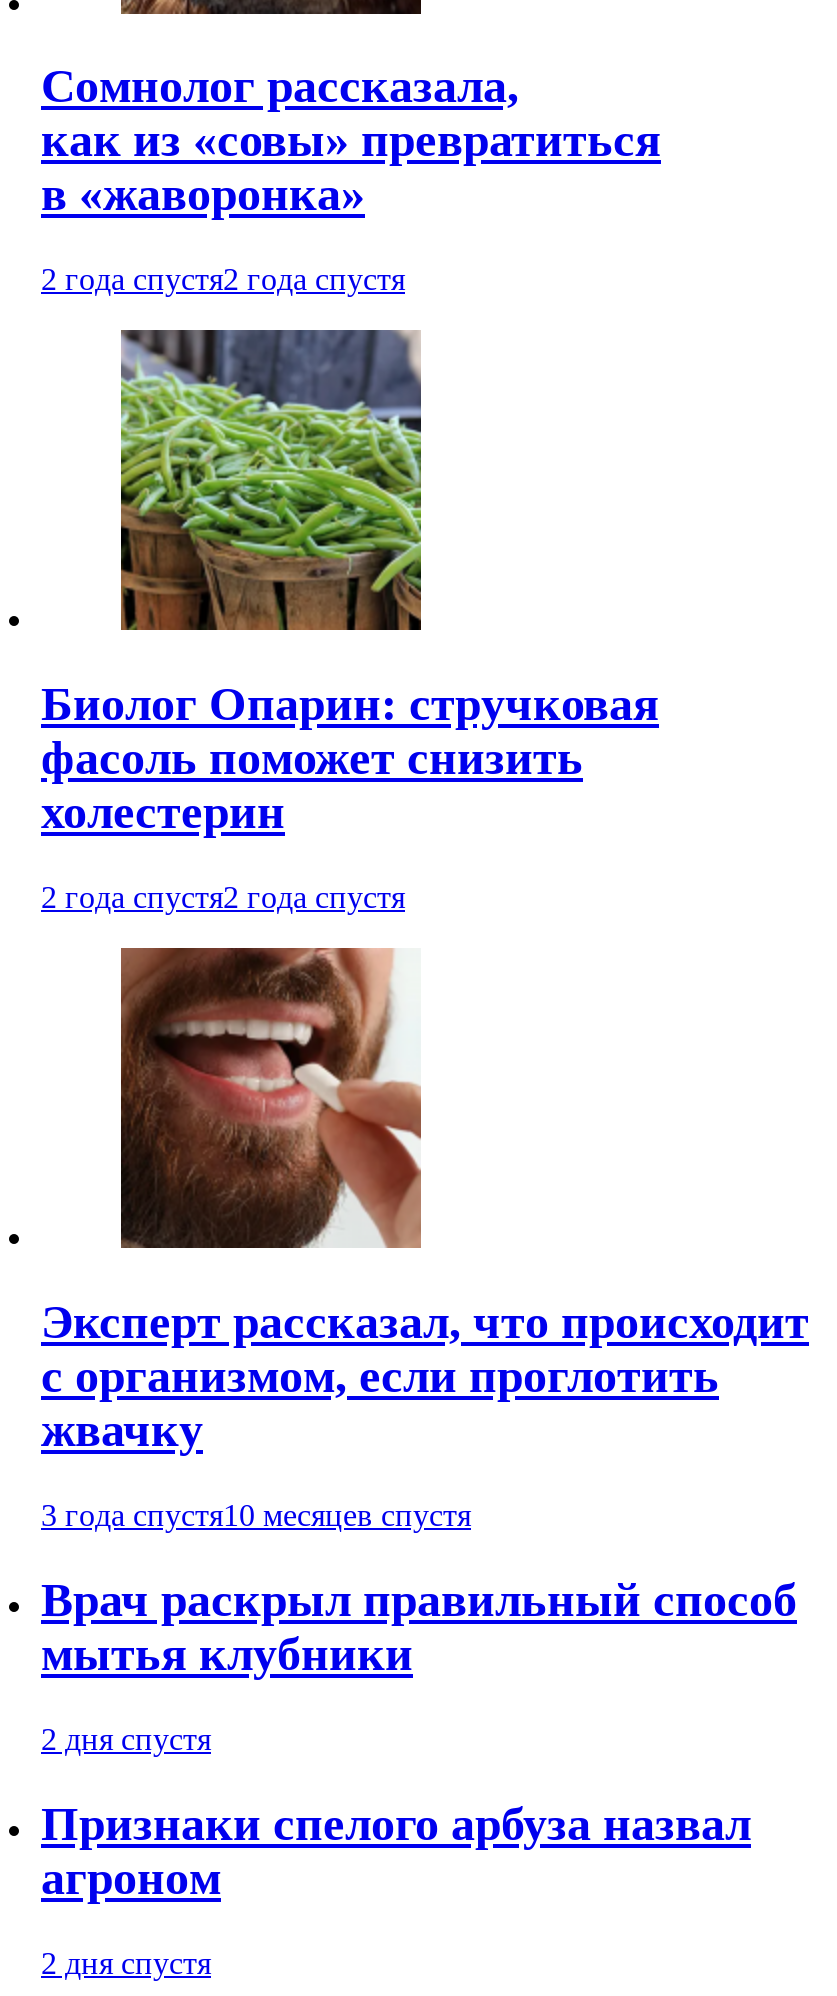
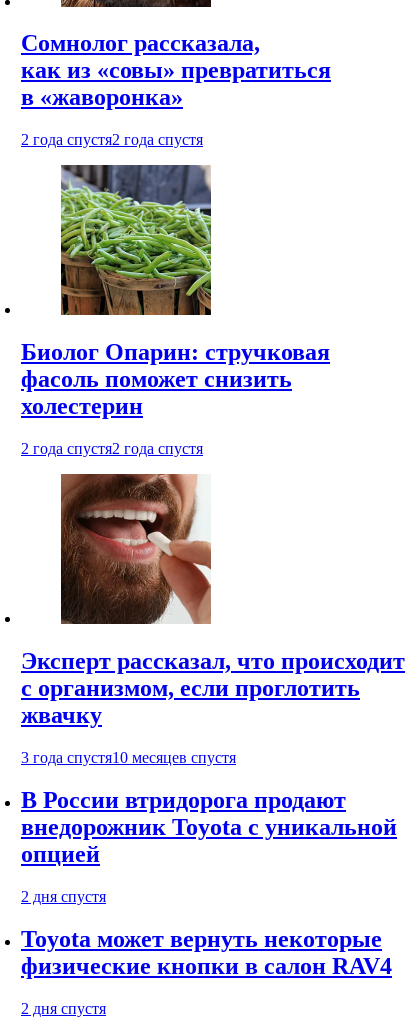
- Врач раскрыл правильный способ
- мытья клубники
+ В России втридорога продают
+ внедорожник Toyota с уникальной
+ опцией

- Признаки спелого арбуза назвал
- агроном
+ Toyota может вернуть некоторые
+ физические кнопки в салон RAV4
